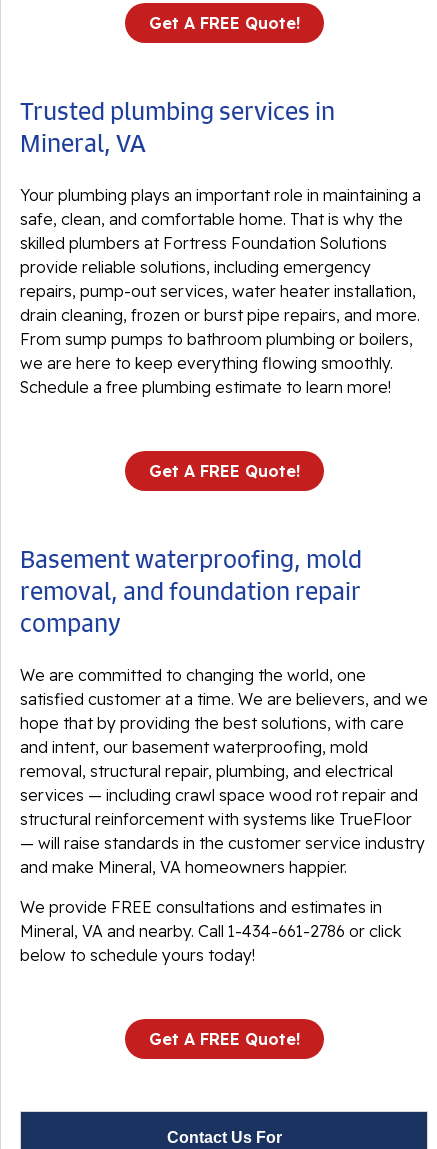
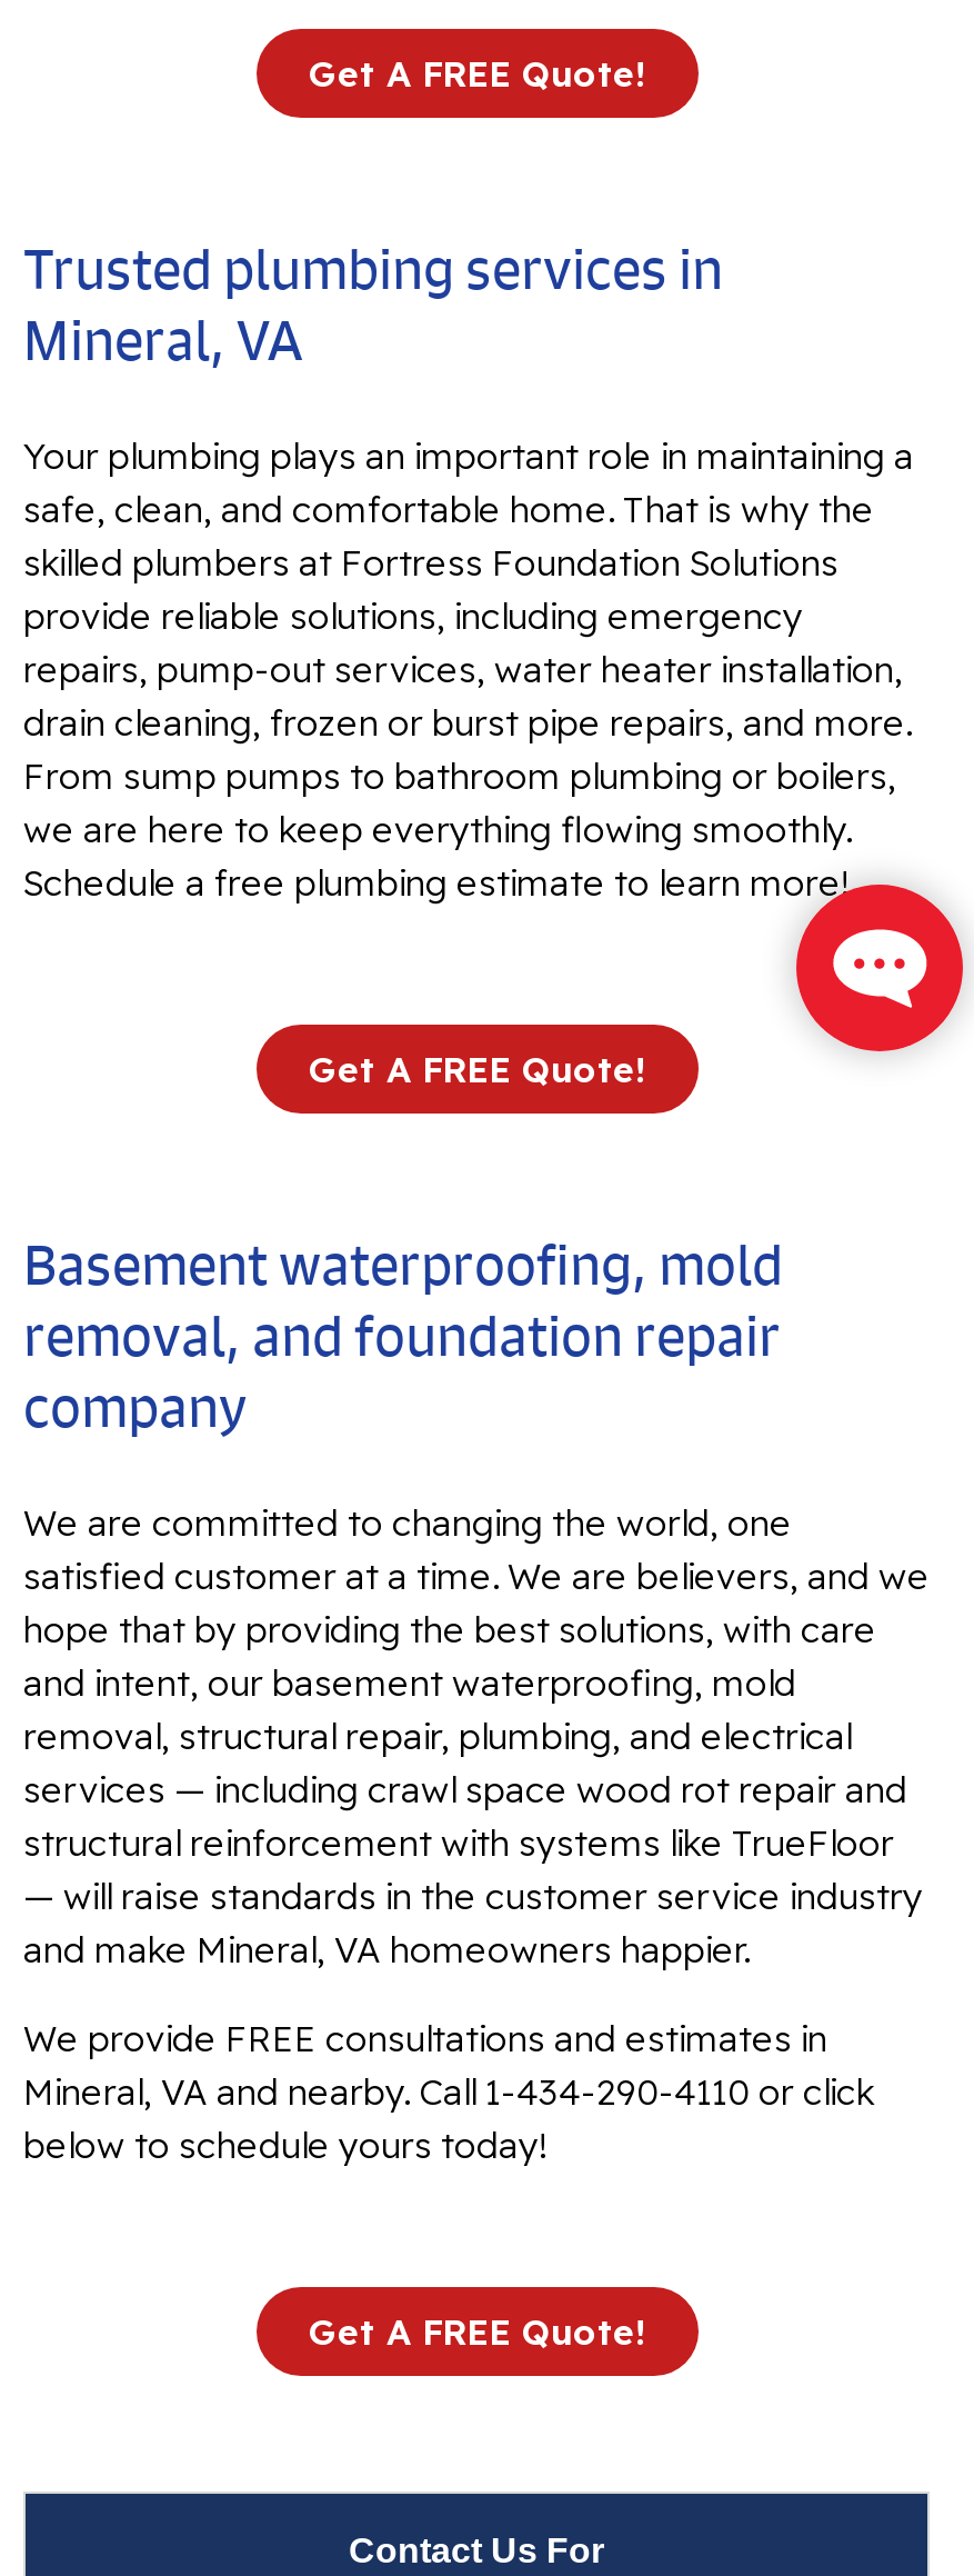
+ [image]

- Mineral, VA and nearby. Call 1-434-661-2786 or click
+ Mineral, VA and nearby. Call 1-434-290-4110 or click
